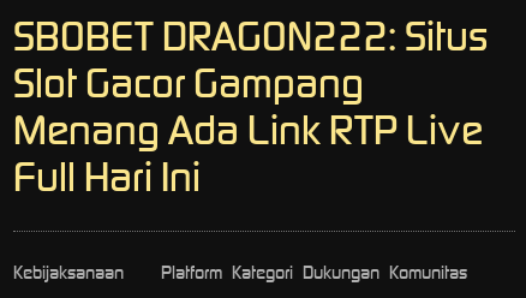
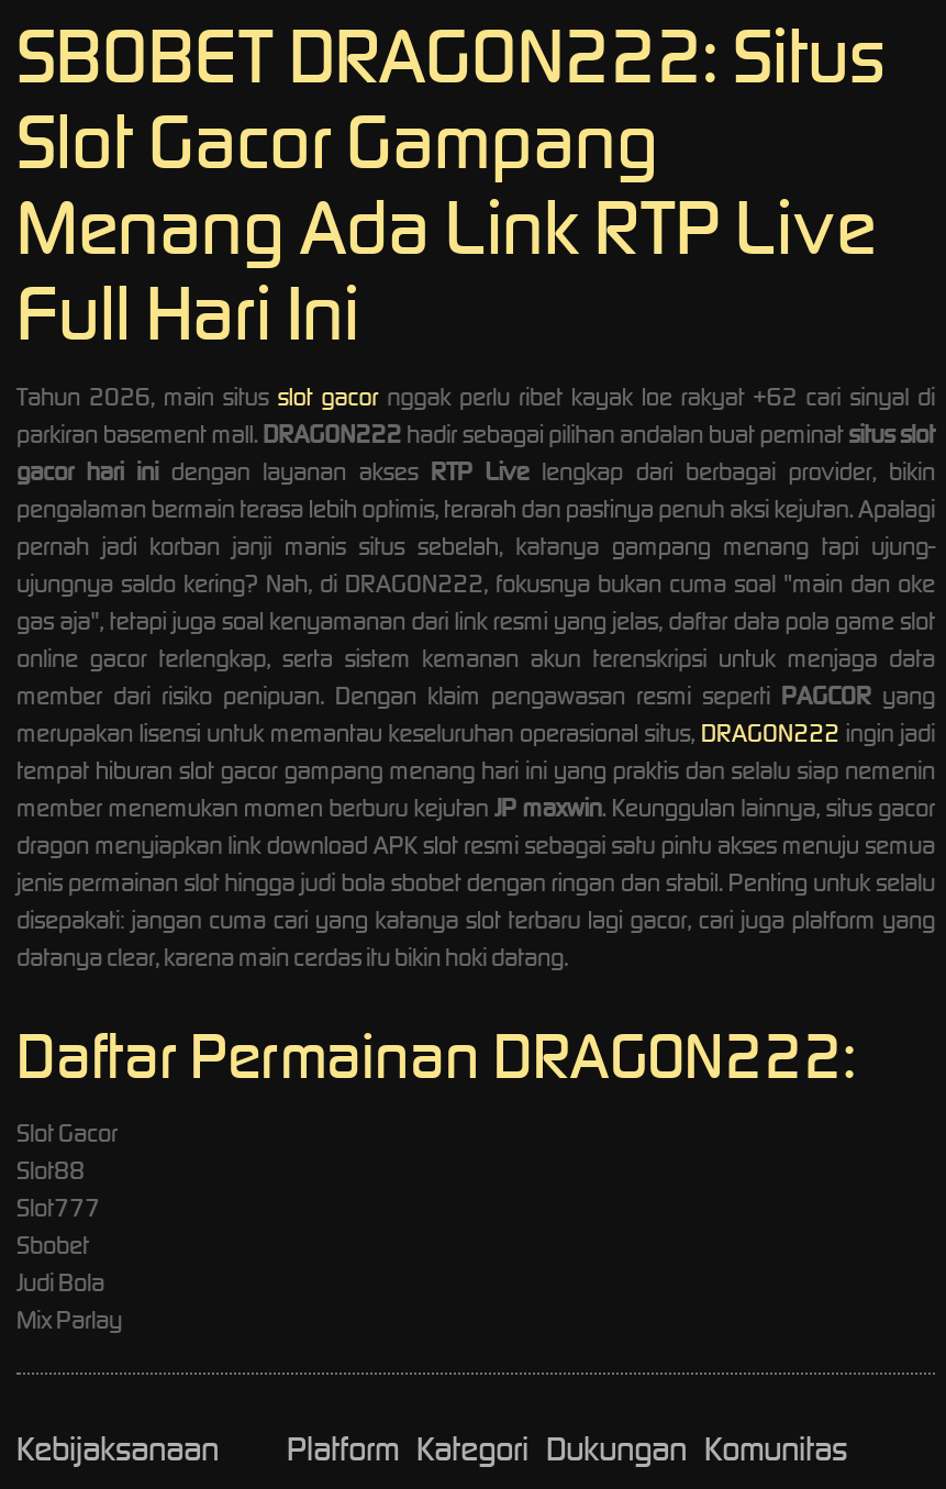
+ Tahun 2026, main situs slot gacor nggak perlu ribet kayak loe rakyat +62 cari sinyal di
+ parkiran basement mall. DRAGON222 hadir sebagai pilihan andalan buat peminat situs slot
+ gacor hari ini dengan layanan akses RTP Live lengkap dari berbagai provider, bikin
+ pengalaman bermain terasa lebih optimis, terarah dan pastinya penuh aksi kejutan. Apalagi
+ pernah jadi korban janji manis situs sebelah, katanya gampang menang tapi ujung-
+ ujungnya saldo kering? Nah, di DRAGON222, fokusnya bukan cuma soal "main dan oke
+ gas aja", tetapi juga soal kenyamanan dari link resmi yang jelas, daftar data pola game slot
+ online gacor terlengkap, serta sistem kemanan akun terenskripsi untuk menjaga data
+ member dari risiko penipuan. Dengan klaim pengawasan resmi seperti PAGCOR yang
+ merupakan lisensi untuk memantau keseluruhan operasional situs, DRAGON222 ingin jadi
+ tempat hiburan slot gacor gampang menang hari ini yang praktis dan selalu siap nemenin
+ member menemukan momen berburu kejutan JP maxwin. Keunggulan lainnya, situs gacor
+ dragon menyiapkan link download APK slot resmi sebagai satu pintu akses menuju semua
+ jenis permainan slot hingga judi bola sbobet dengan ringan dan stabil. Penting untuk selalu
+ disepakati: jangan cuma cari yang katanya slot terbaru lagi gacor, cari juga platform yang
+ datanya clear, karena main cerdas itu bikin hoki datang.
+ Daftar Permainan DRAGON222:
+ Slot Gacor
+ Slot88
+ Slot777
+ Sbobet
+ Judi Bola
+ Mix Parlay
